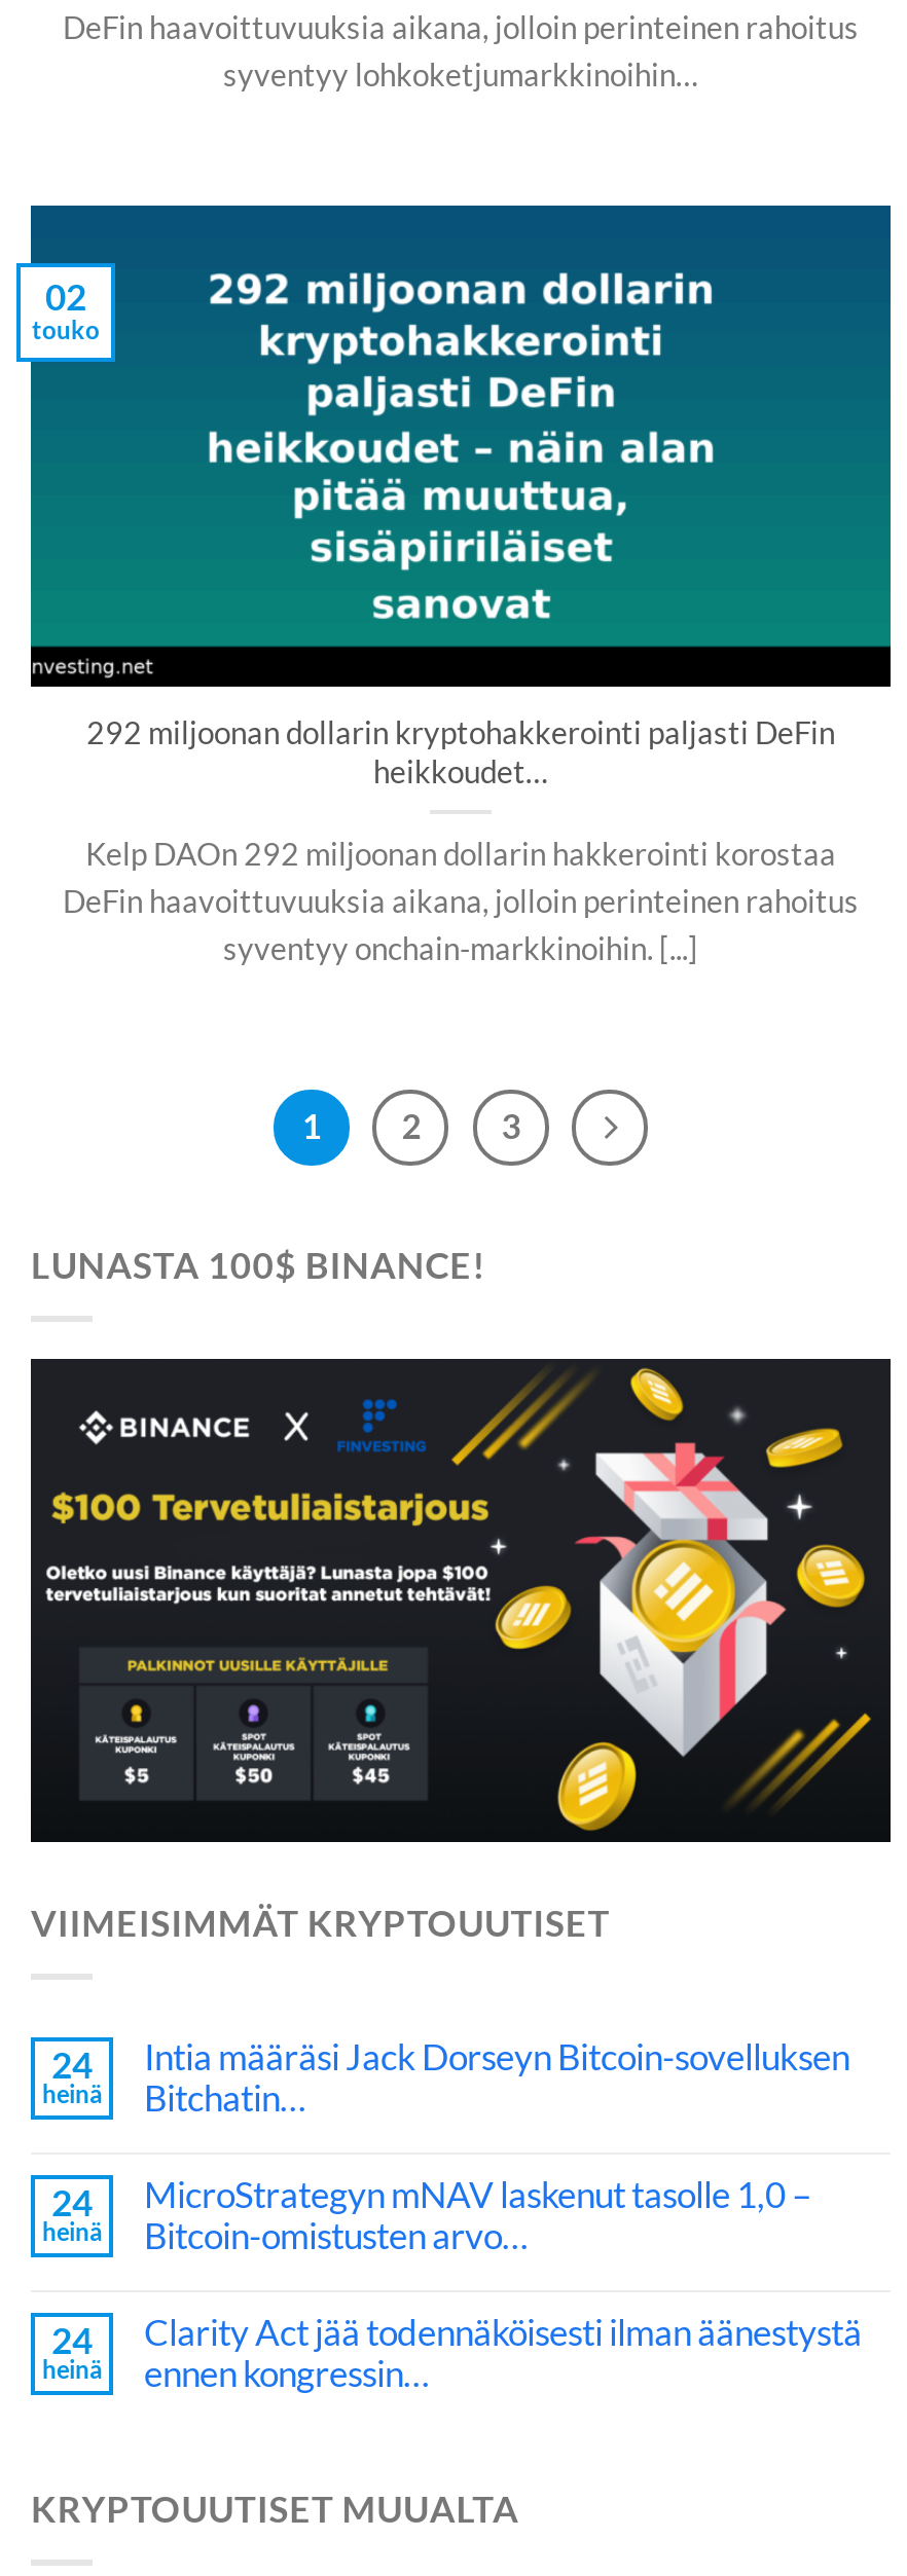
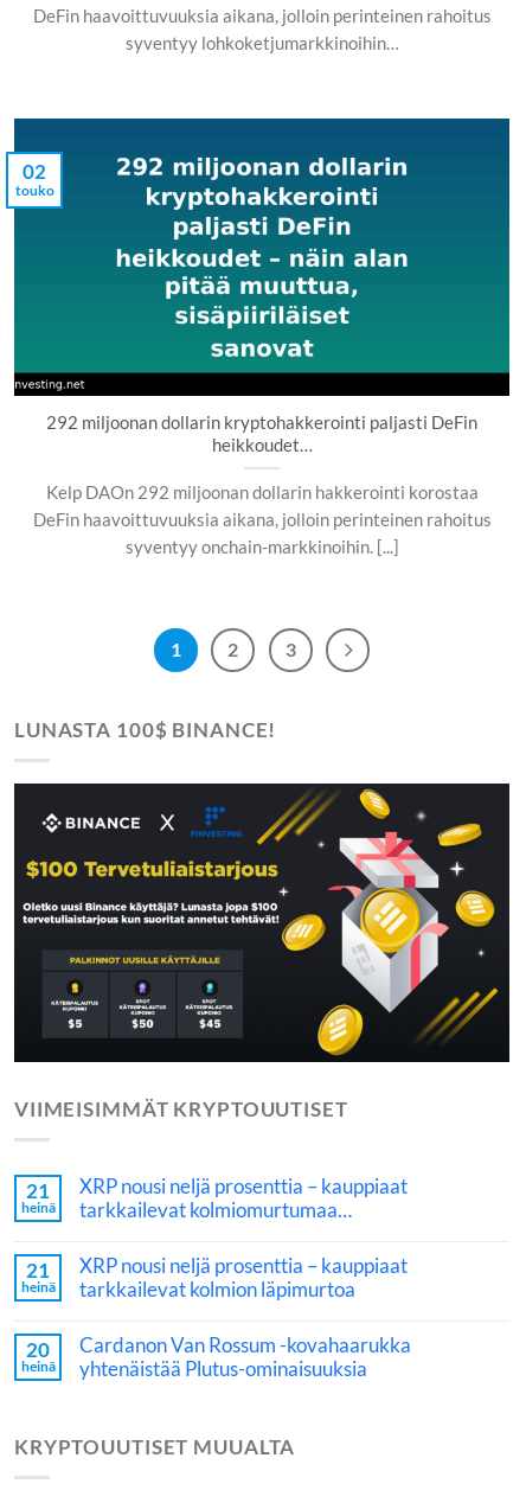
- 24
+ 21

- Intia määräsi Jack Dorseyn Bitcoin-sovelluksen
- Bitchatin…
+ XRP nousi neljä prosenttia – kauppiaat
+ tarkkailevat kolmiomurtumaa…

- 24
+ 21

- MicroStrategyn mNAV laskenut tasolle 1,0 –
- Bitcoin-omistusten arvo…
+ XRP nousi neljä prosenttia – kauppiaat
+ tarkkailevat kolmion läpimurtoa

- 24
+ 20

- Clarity Act jää todennäköisesti ilman äänestystä
- ennen kongressin…
+ Cardanon Van Rossum -kovahaarukka
+ yhtenäistää Plutus-ominaisuuksia
